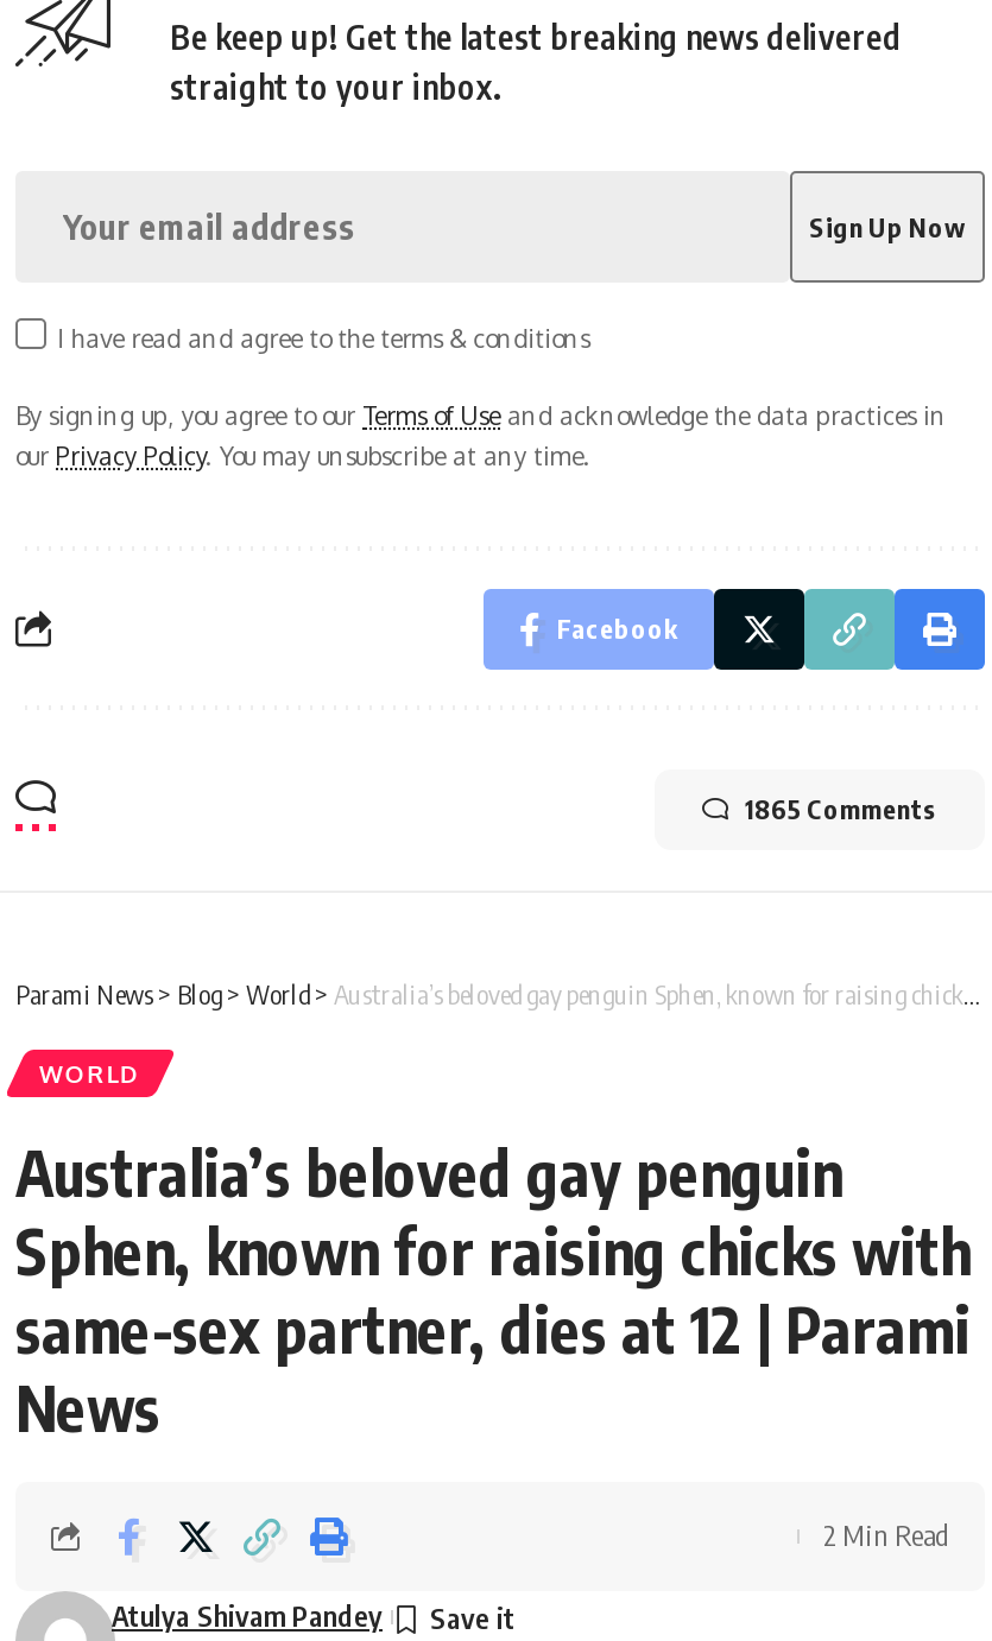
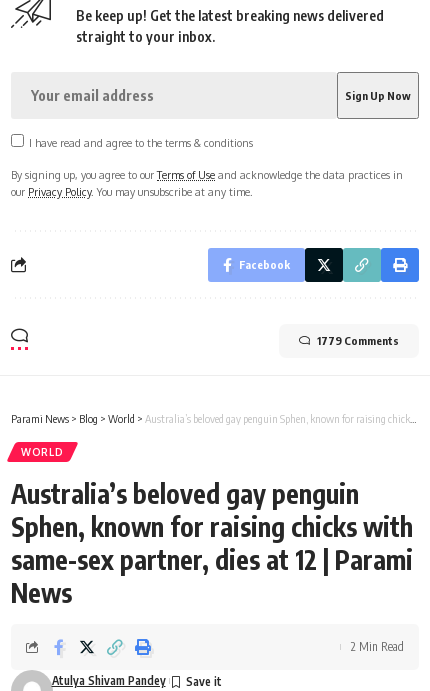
- 1865 Comments
+ 1779 Comments
